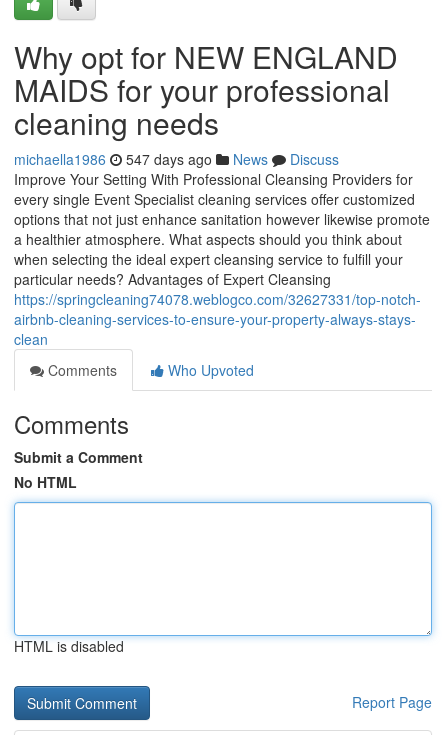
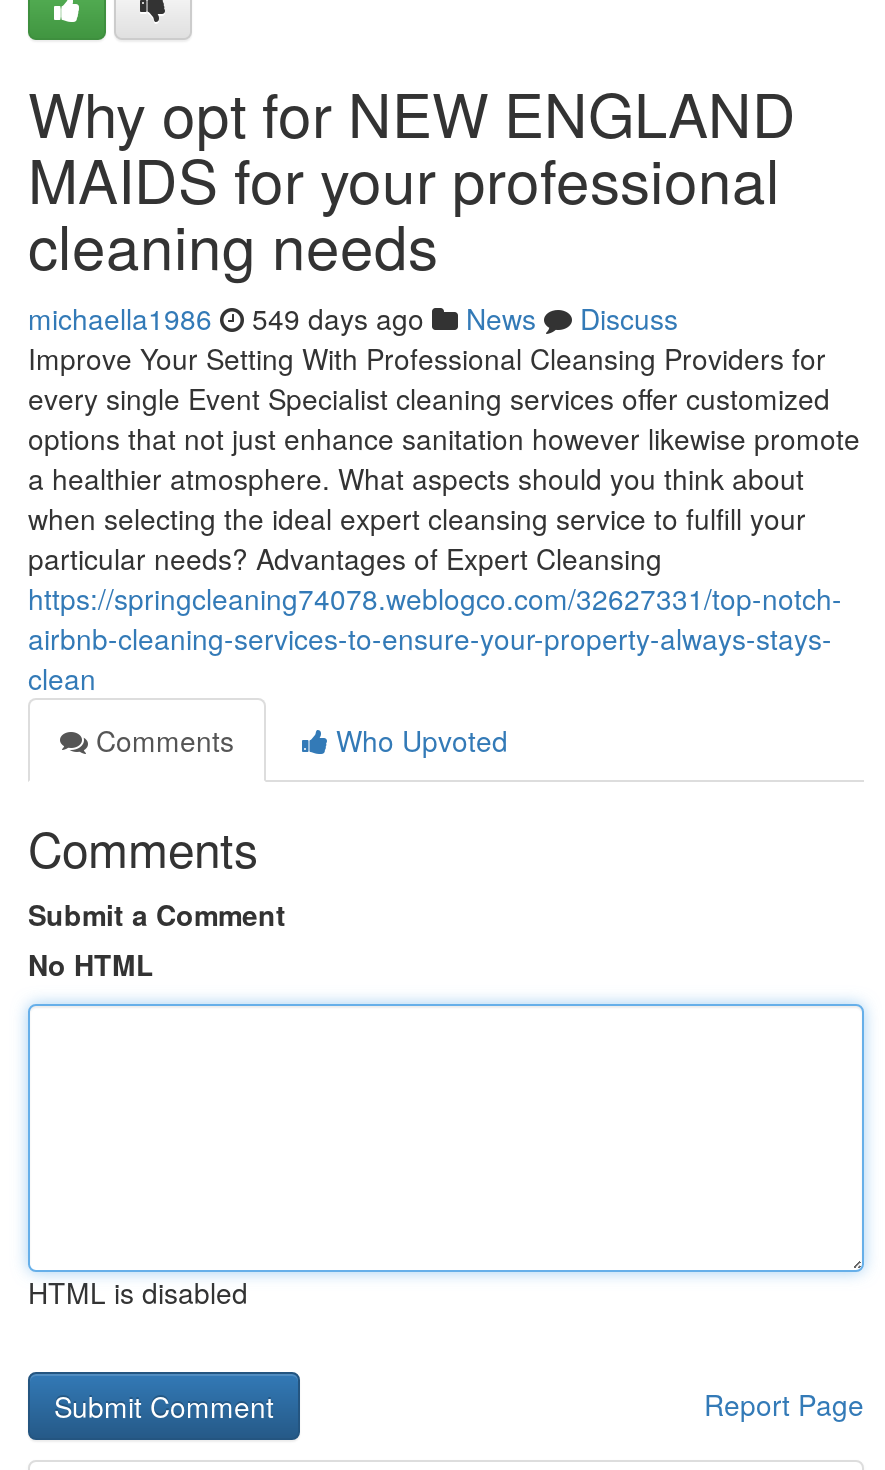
- michaella1986 547 days ago News Discuss
+ michaella1986 549 days ago News Discuss
